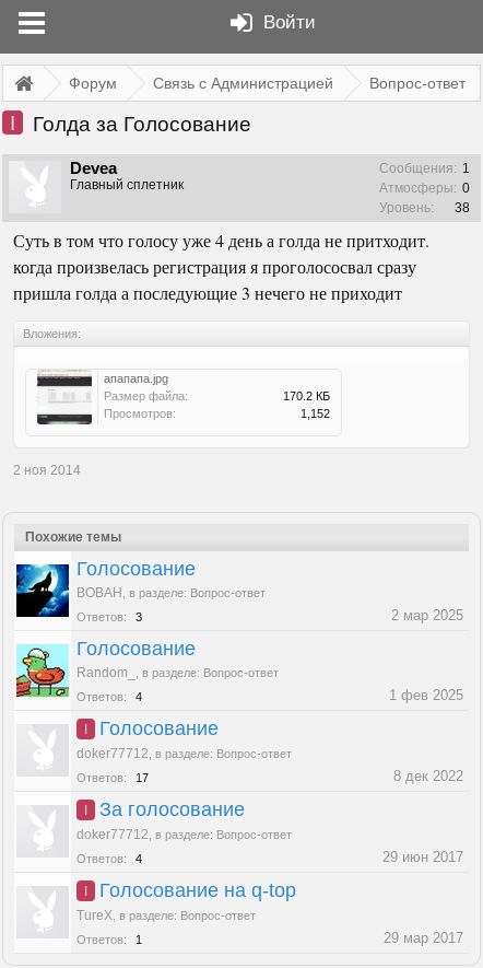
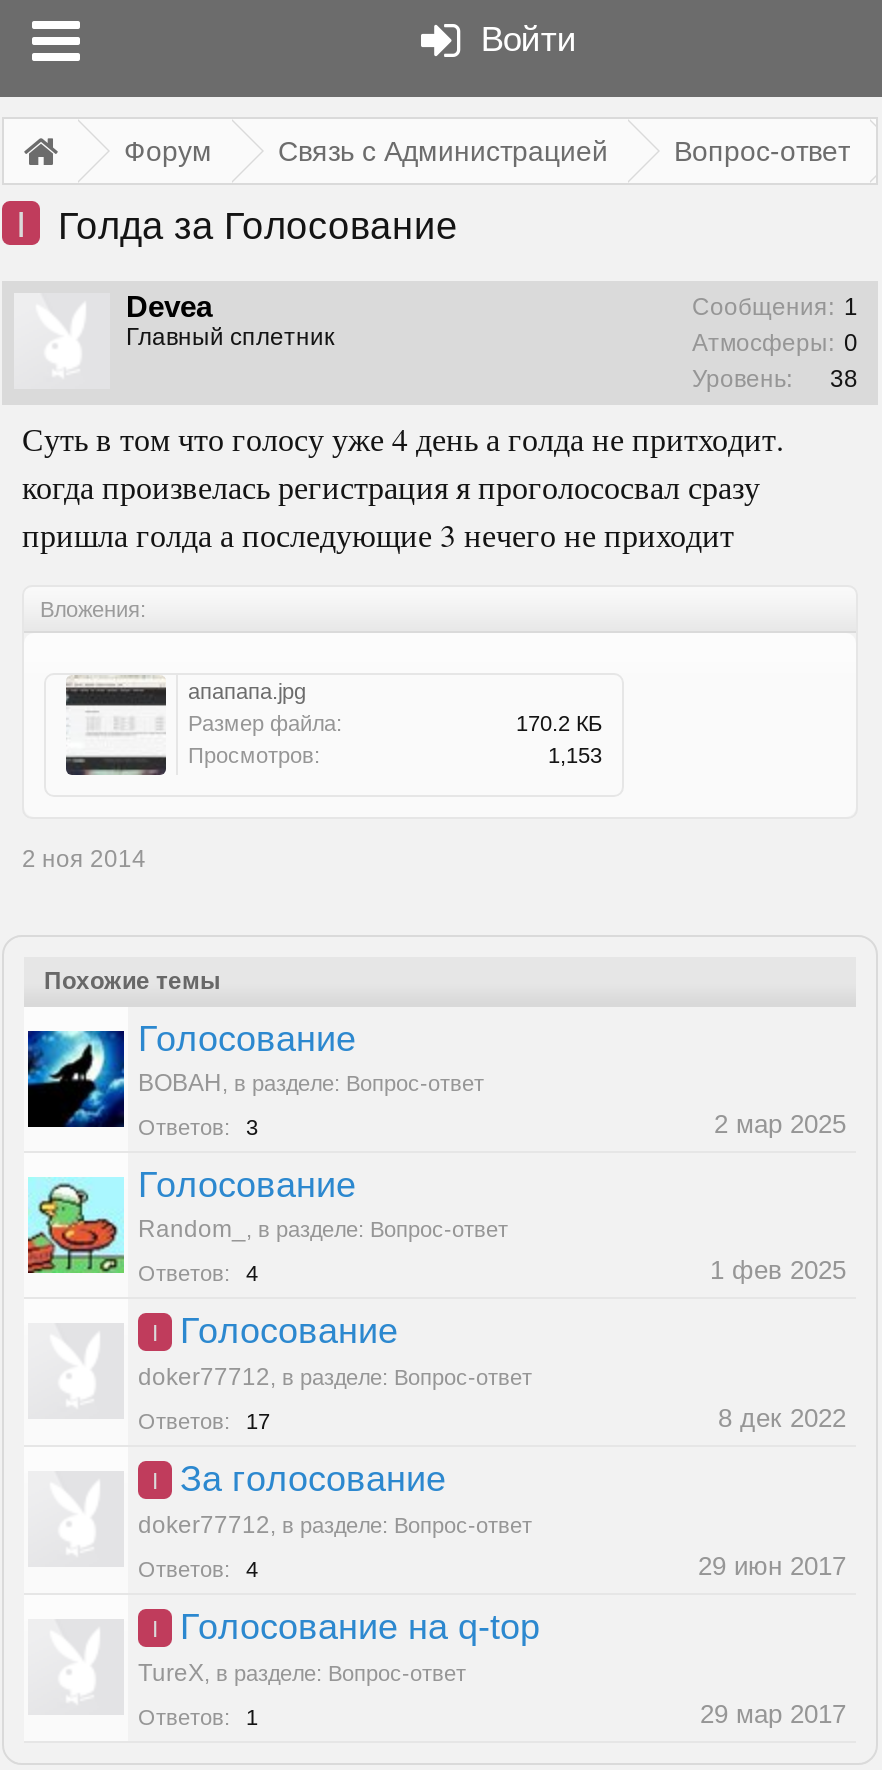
- 1,152
+ 1,153
